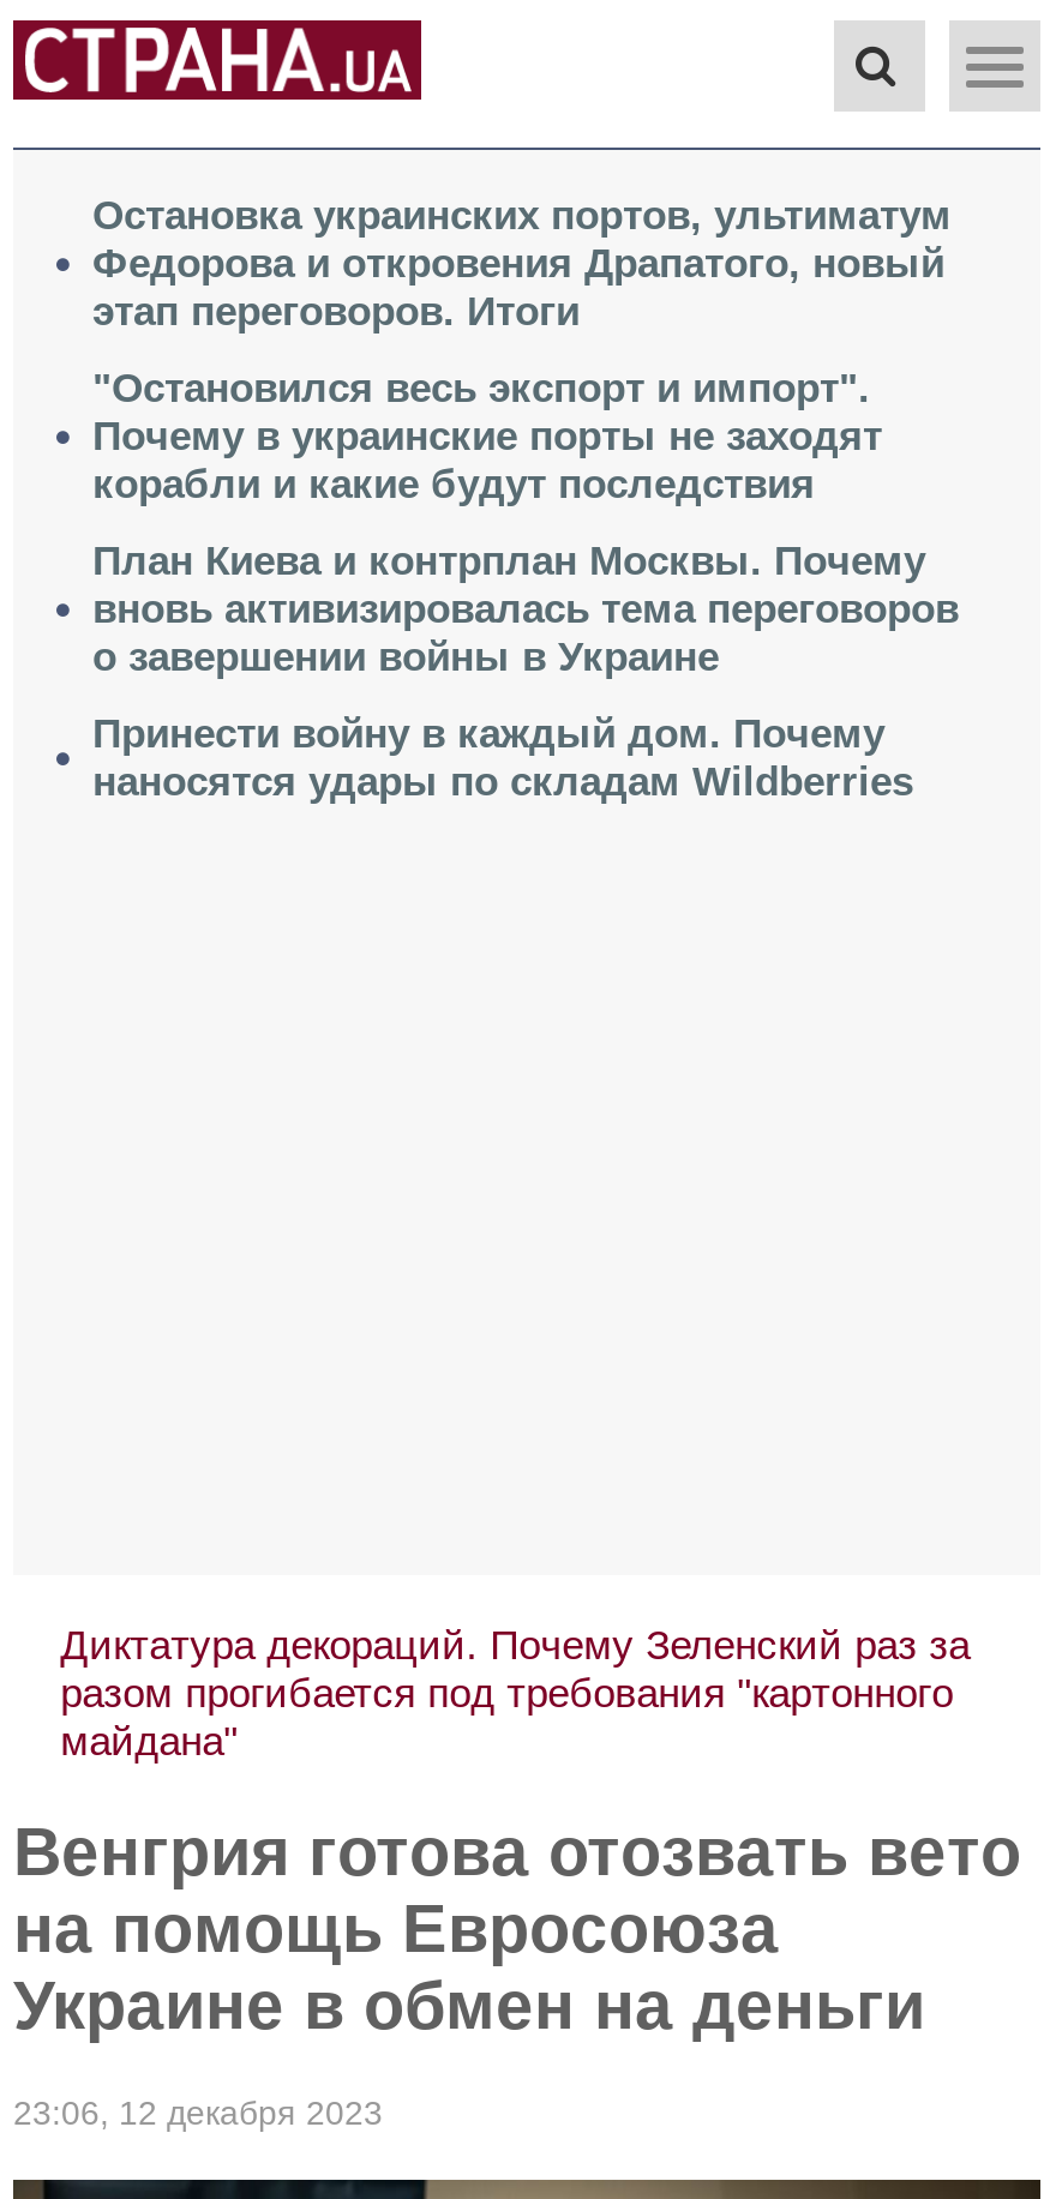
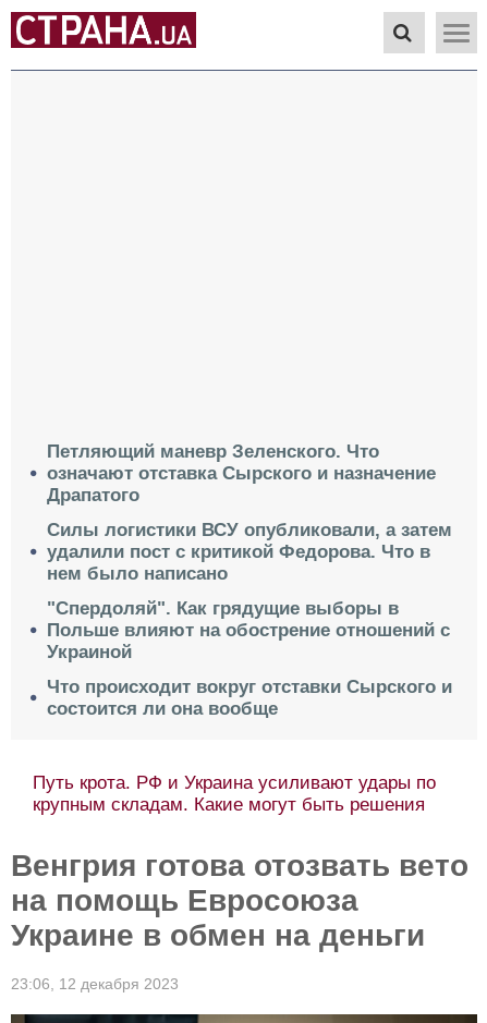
- Остановка украинских портов, ультиматум
- Федорова и откровения Драпатого, новый
- этап переговоров. Итоги
+ Петляющий маневр Зеленского. Что
+ означают отставка Сырского и назначение
+ Драпатого

- "Остановился весь экспорт и импорт".
- Почему в украинские порты не заходят
- корабли и какие будут последствия
+ Силы логистики ВСУ опубликовали, а затем
+ удалили пост с критикой Федорова. Что в
+ нем было написано

- План Киева и контрплан Москвы. Почему
- вновь активизировалась тема переговоров
- о завершении войны в Украине
+ "Спердоляй". Как грядущие выборы в
+ Польше влияют на обострение отношений с
+ Украиной

- Принести войну в каждый дом. Почему
- наносятся удары по складам Wildberries
+ Что происходит вокруг отставки Сырского и
+ состоится ли она вообще

- Диктатура декораций. Почему Зеленский раз за
- разом прогибается под требования "картонного
- майдана"
+ Путь крота. РФ и Украина усиливают удары по
+ крупным складам. Какие могут быть решения
